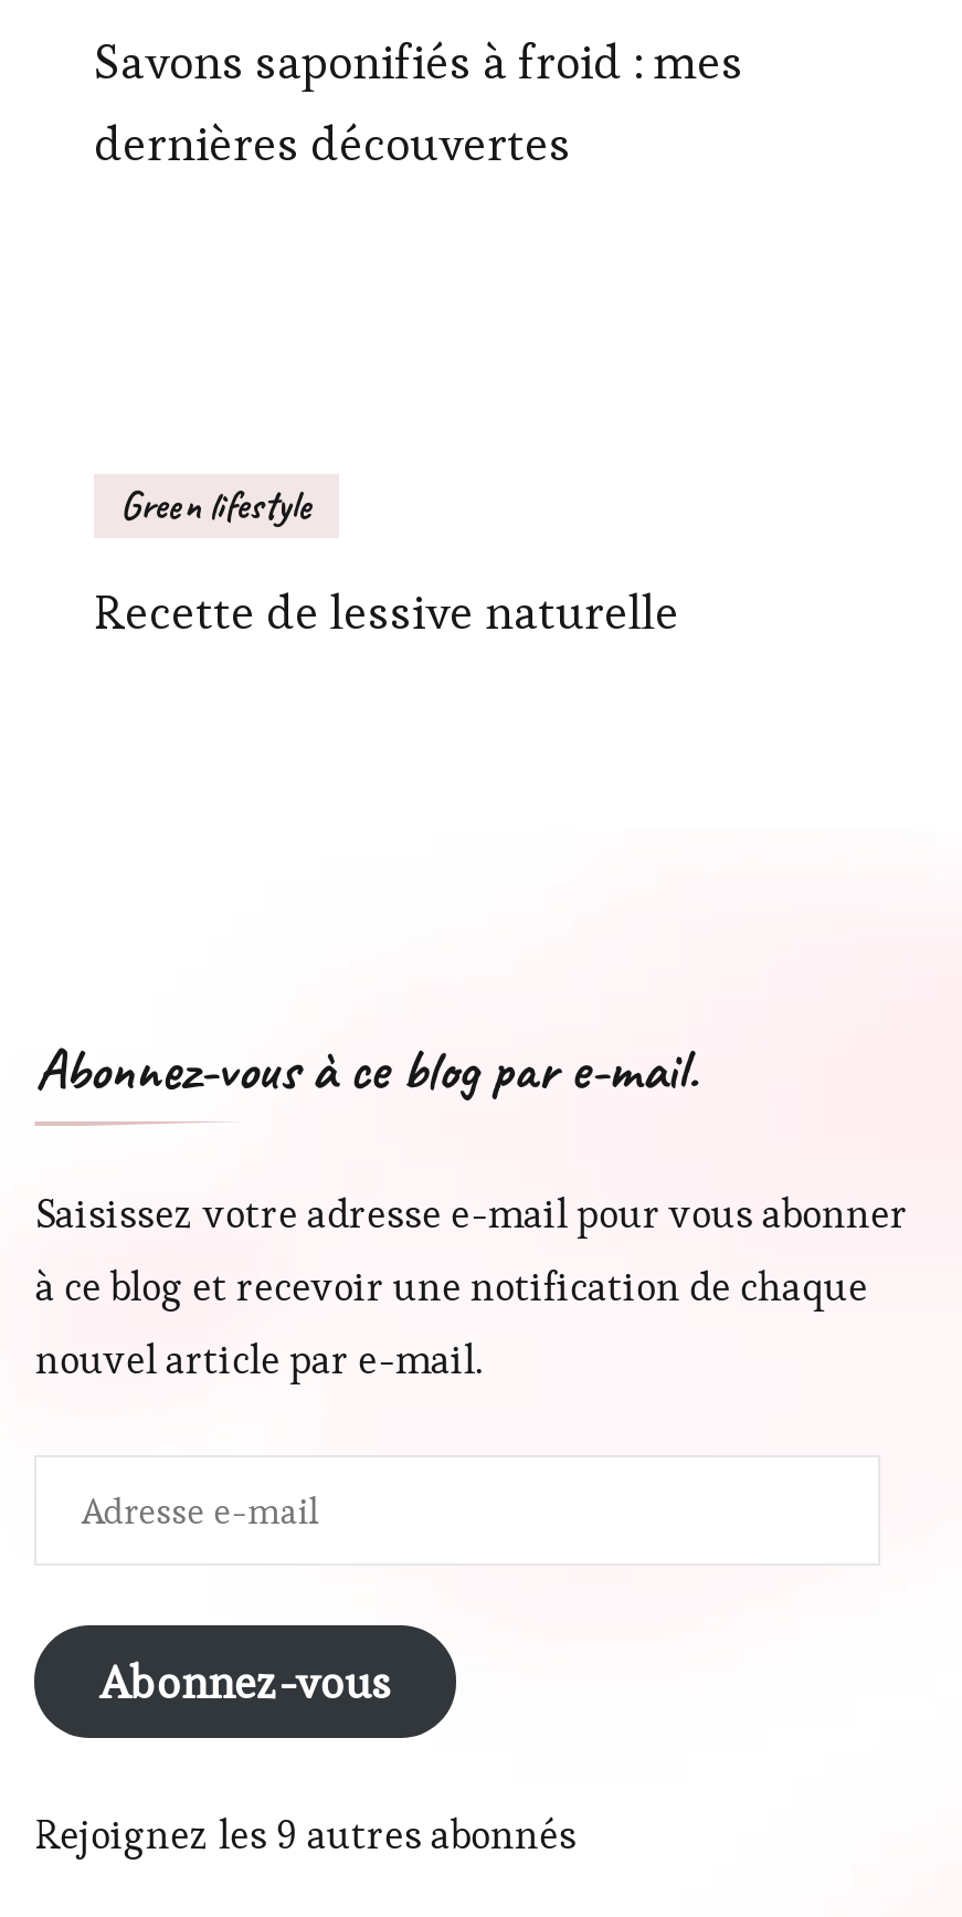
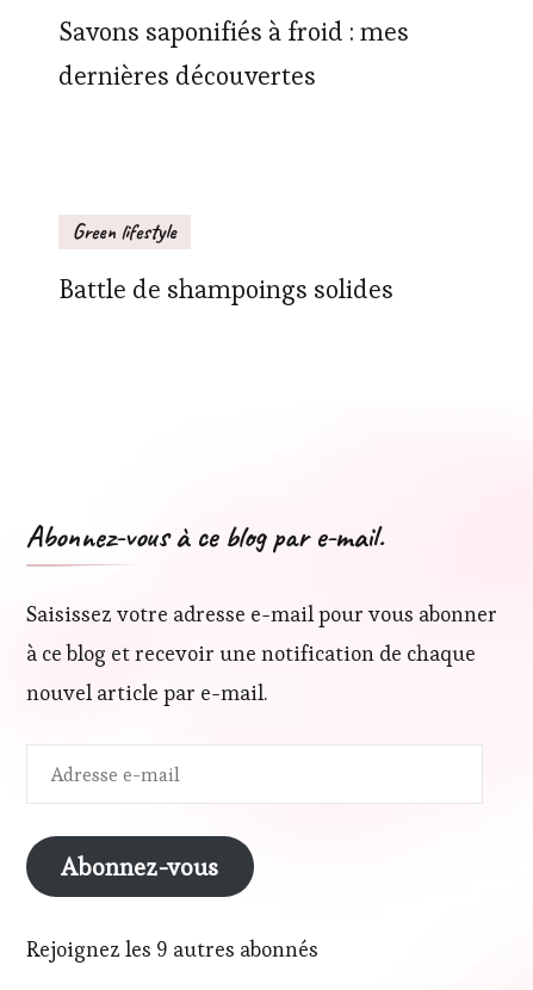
- Recette de lessive naturelle
+ Battle de shampoings solides
